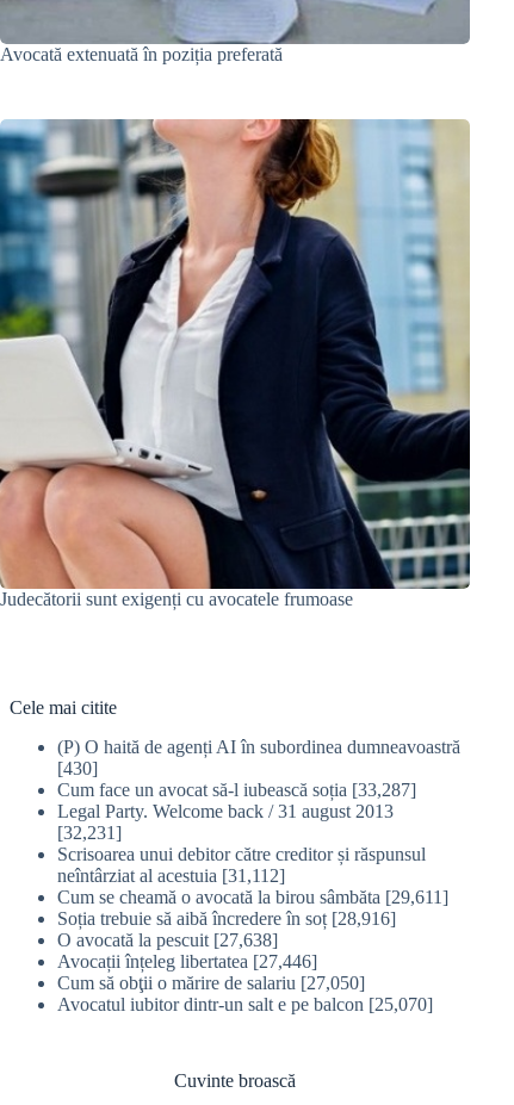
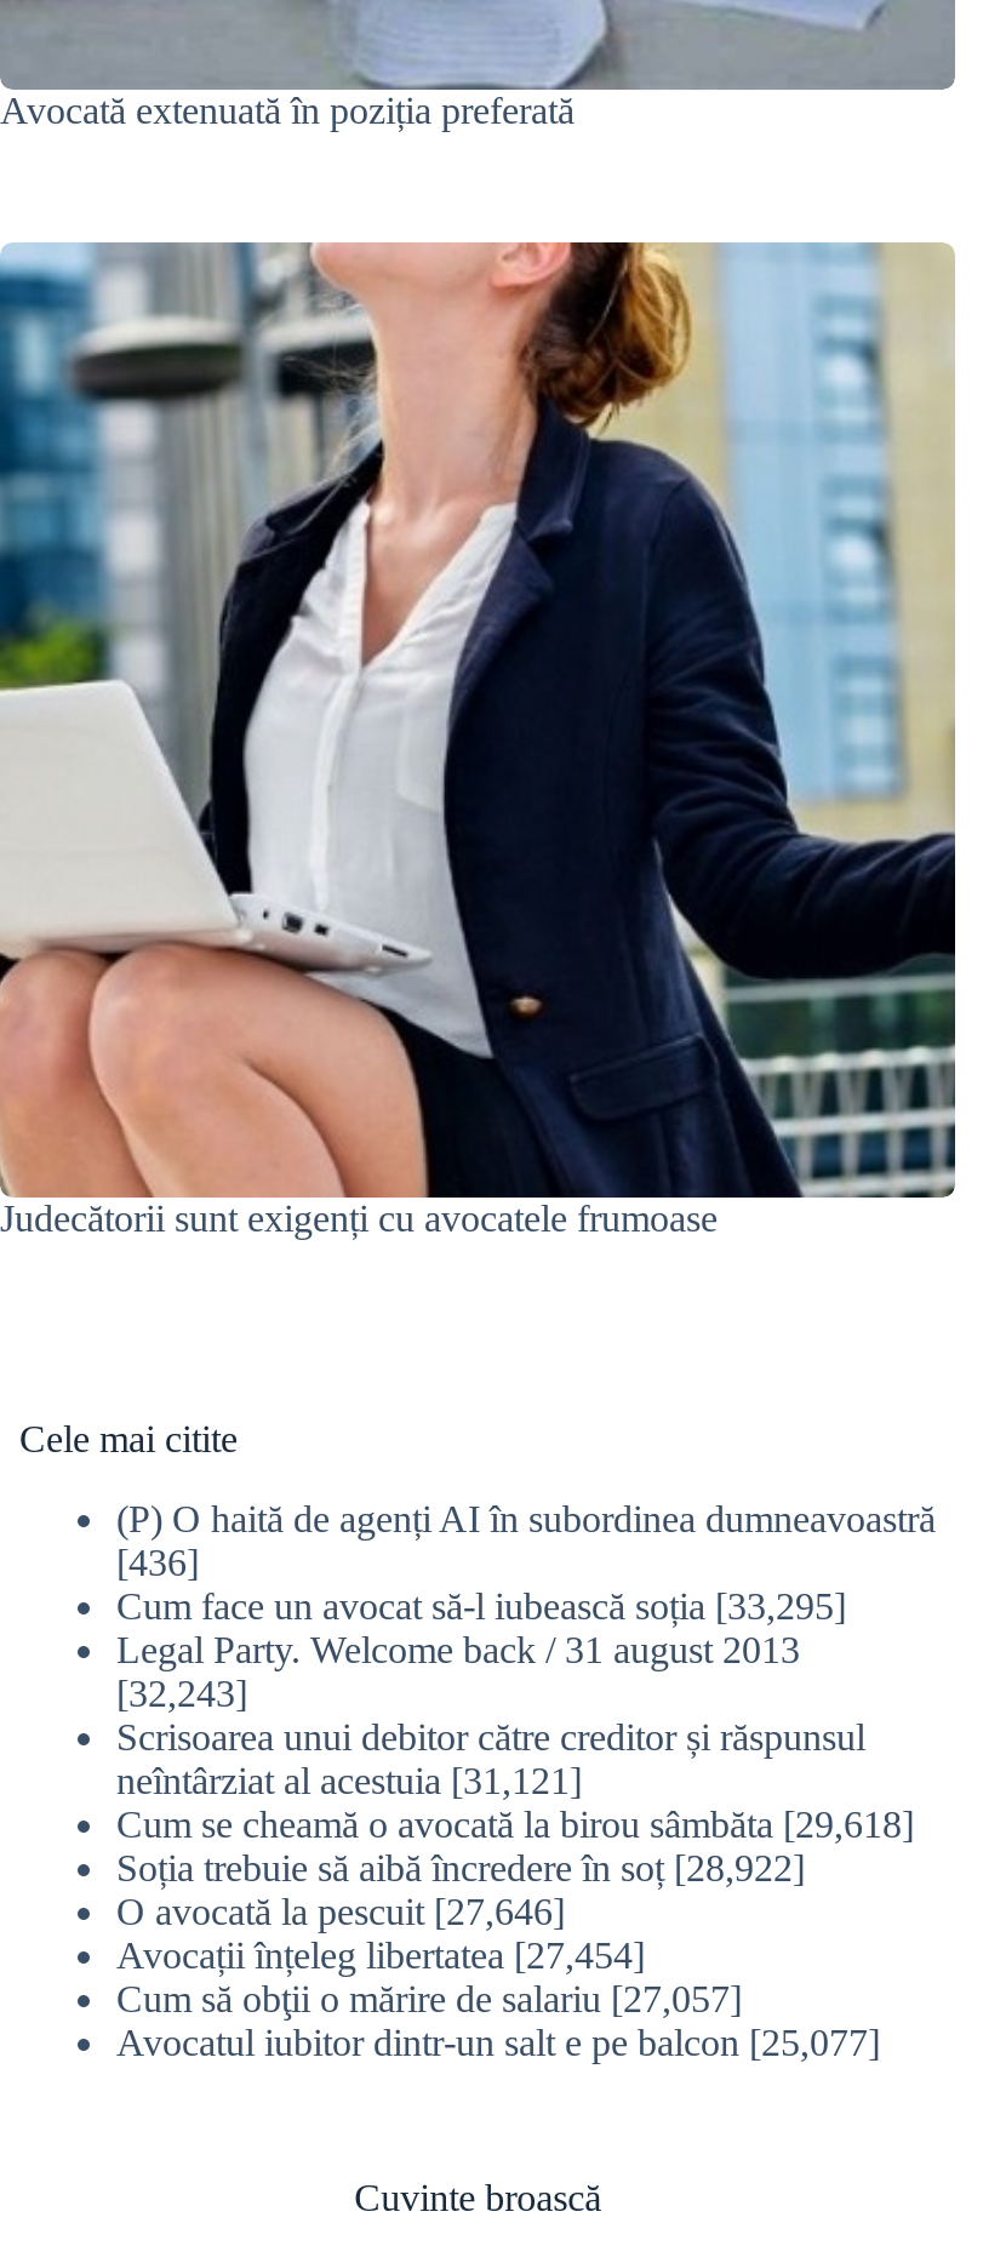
- [430]
+ [436]

- Cum face un avocat să-l iubească soția [33,287]
+ Cum face un avocat să-l iubească soția [33,295]

- [32,231]
+ [32,243]

- neîntârziat al acestuia [31,112]
+ neîntârziat al acestuia [31,121]

- Cum se cheamă o avocată la birou sâmbăta [29,611]
+ Cum se cheamă o avocată la birou sâmbăta [29,618]

- Soția trebuie să aibă încredere în soț [28,916]
+ Soția trebuie să aibă încredere în soț [28,922]

- O avocată la pescuit [27,638]
+ O avocată la pescuit [27,646]

- Avocații înțeleg libertatea [27,446]
+ Avocații înțeleg libertatea [27,454]

- Cum să obţii o mărire de salariu [27,050]
+ Cum să obţii o mărire de salariu [27,057]

- Avocatul iubitor dintr-un salt e pe balcon [25,070]
+ Avocatul iubitor dintr-un salt e pe balcon [25,077]
